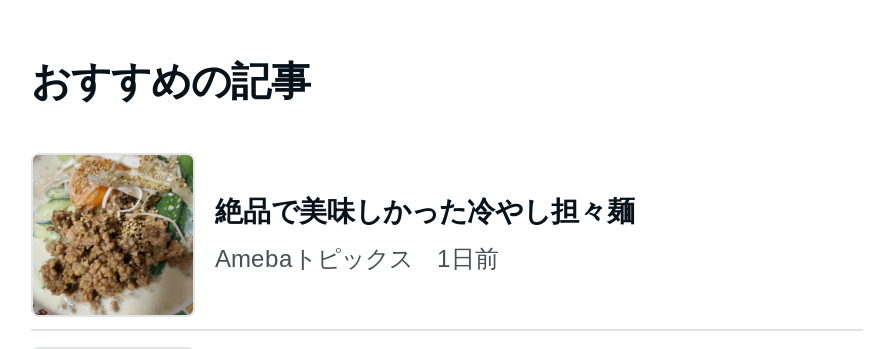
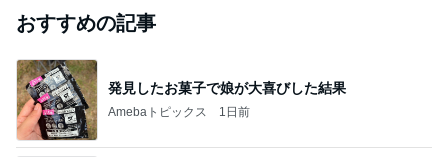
- [image]
- 絶品で美味しかった冷やし担々麺
+ [image]
+ 発見したお菓子で娘が大喜びした結果
